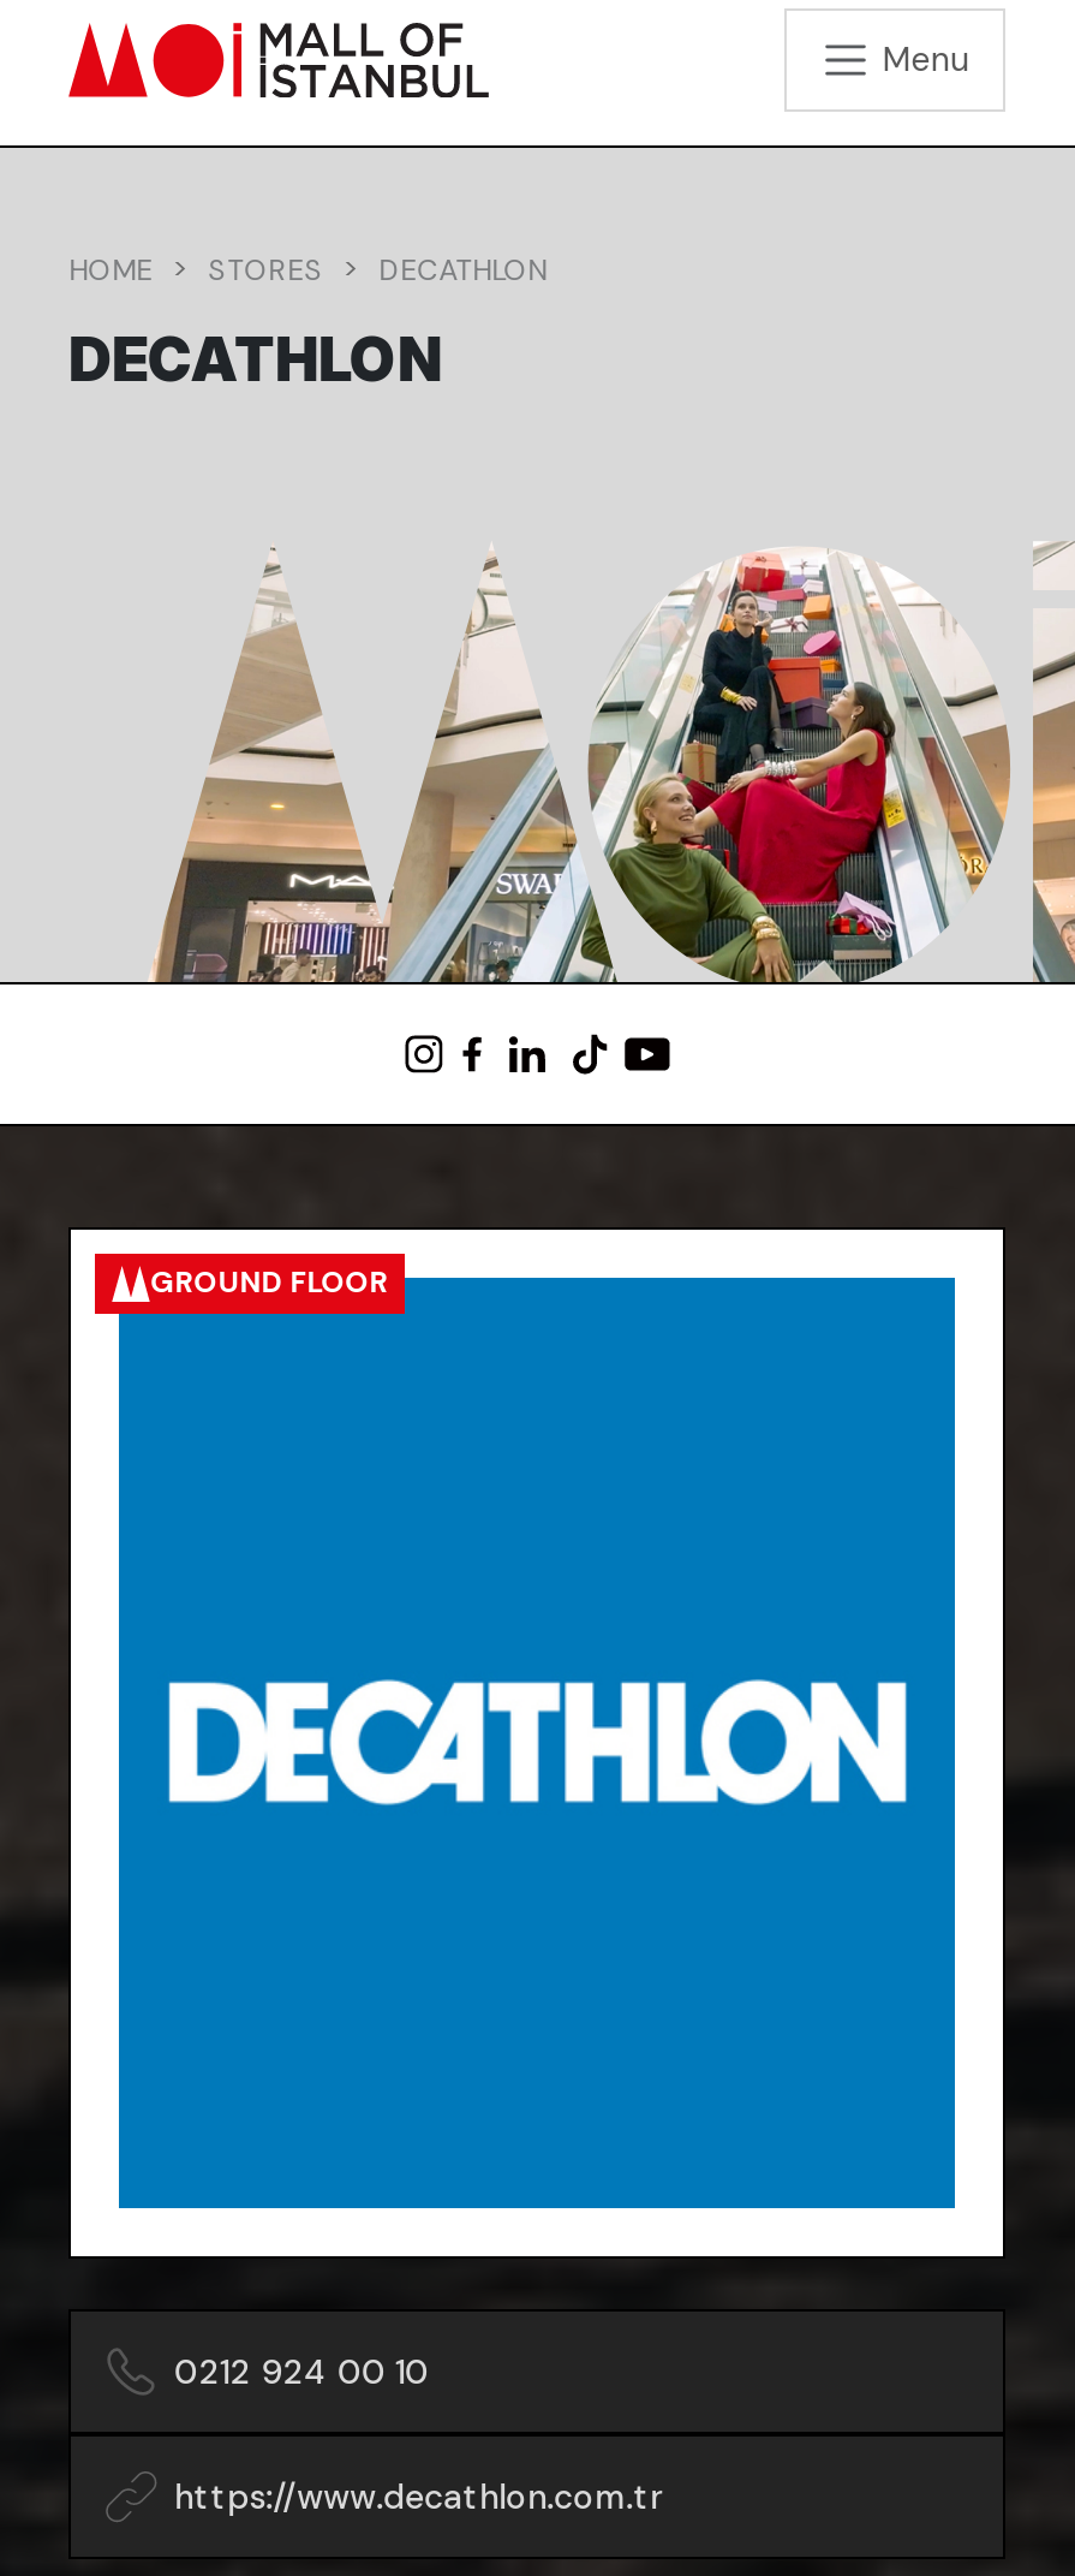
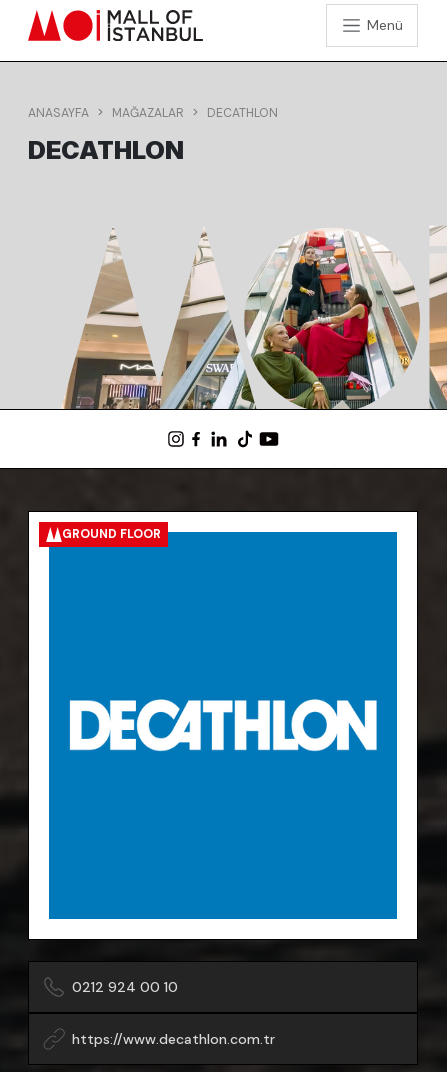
- Menu
+ Menü

- HOME
- STORES
+ ANASAYFA
+ MAĞAZALAR
